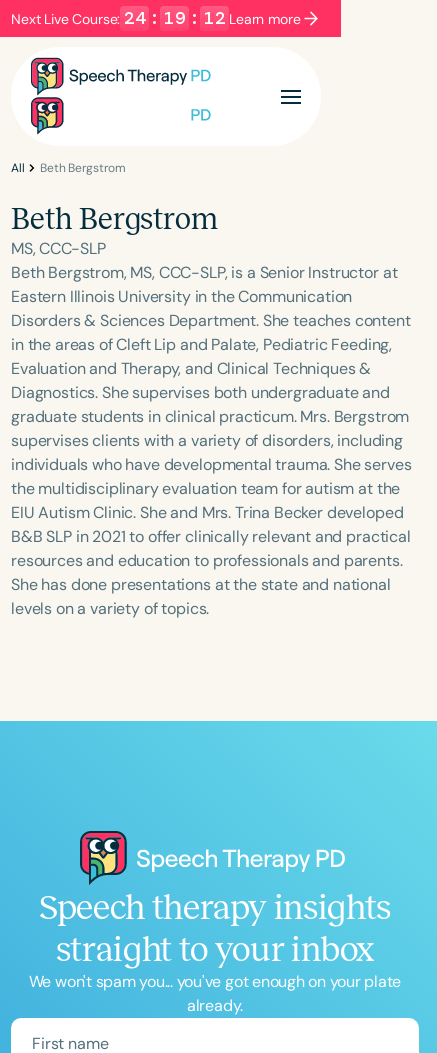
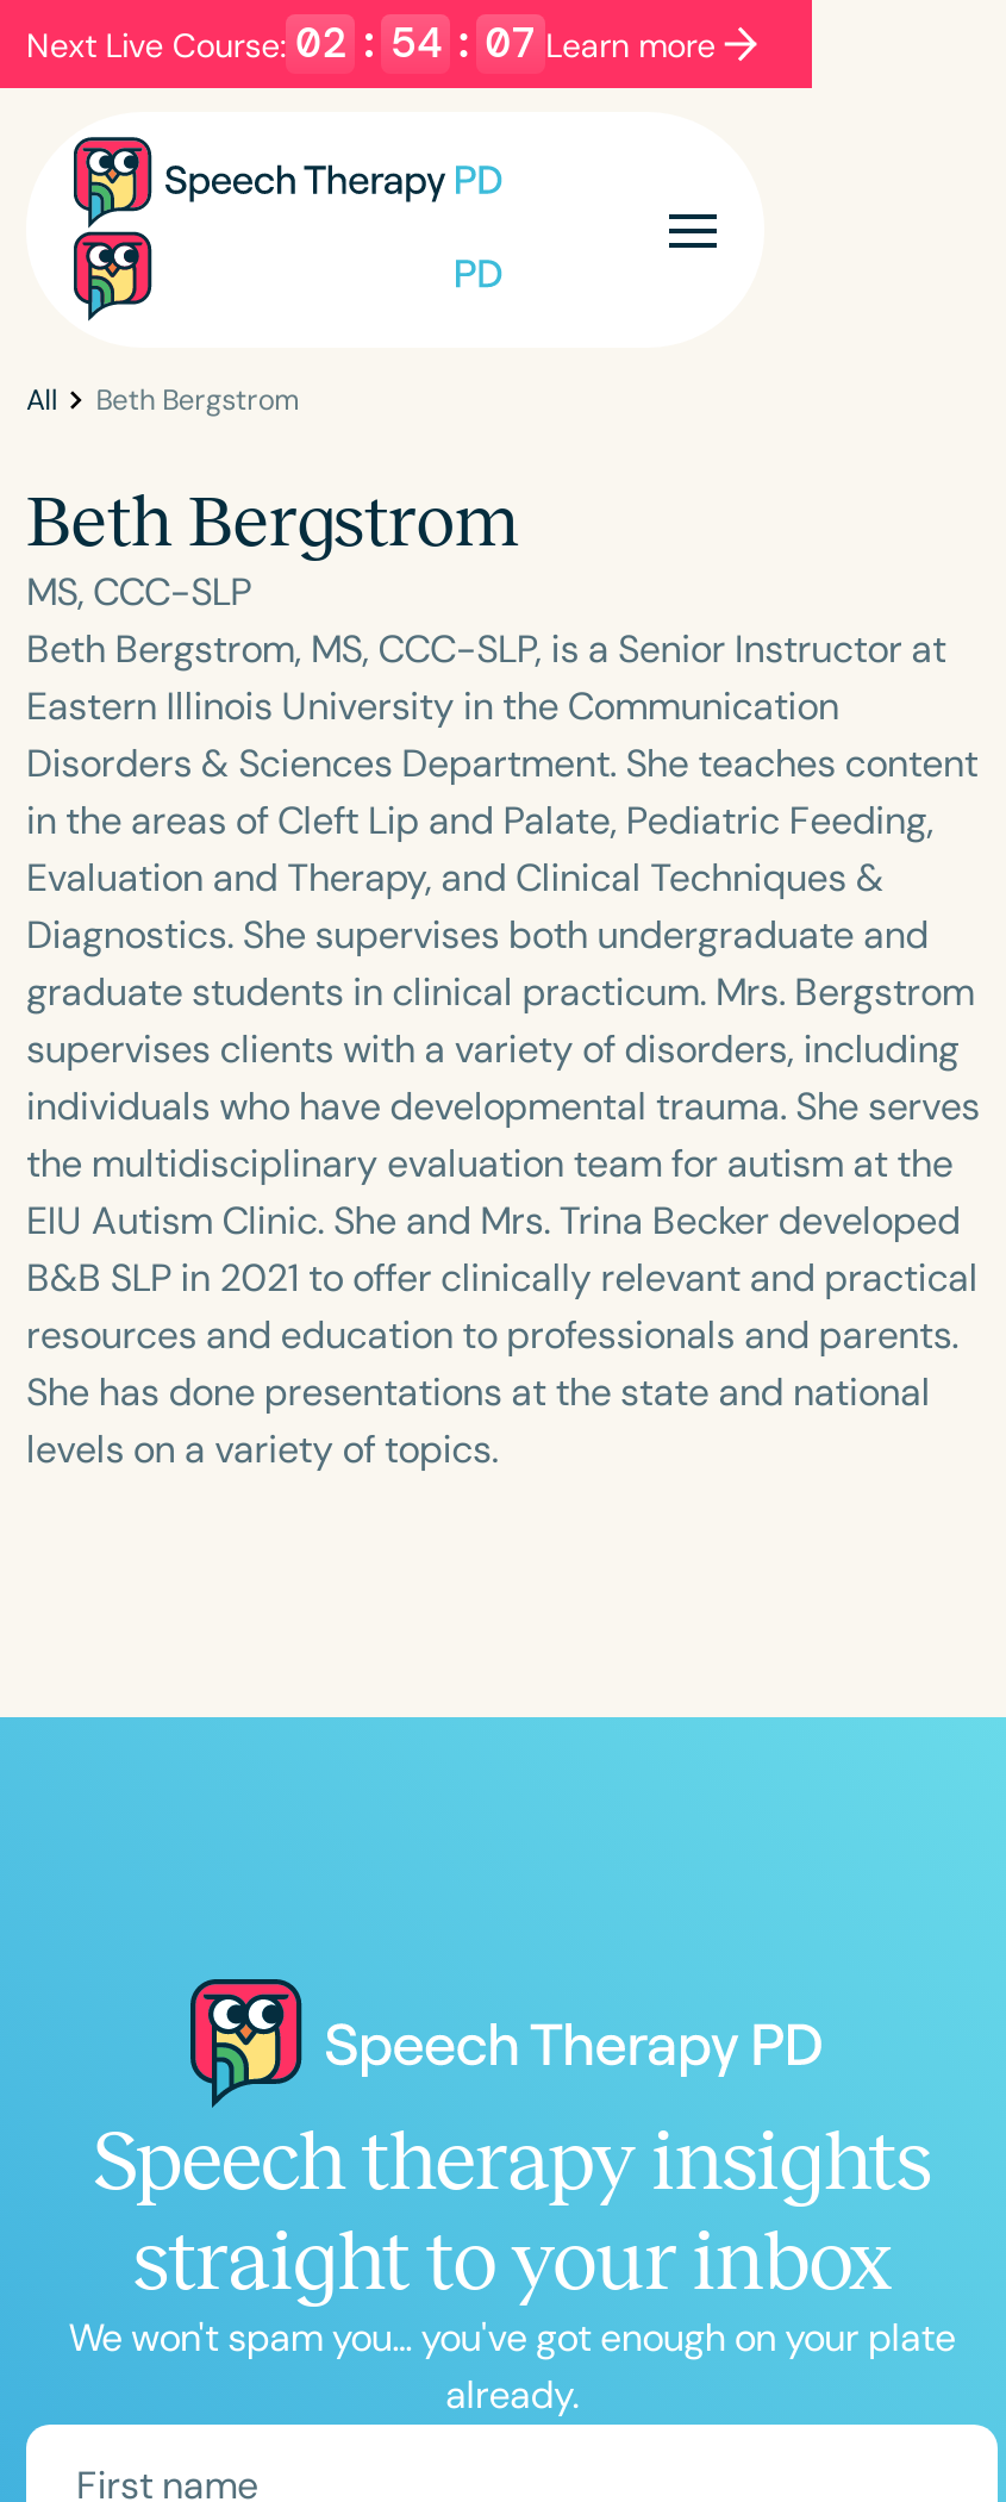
- Next Live Course: 24 : 19 : 12 Learn more
+ Next Live Course: 02 : 54 : 07 Learn more
